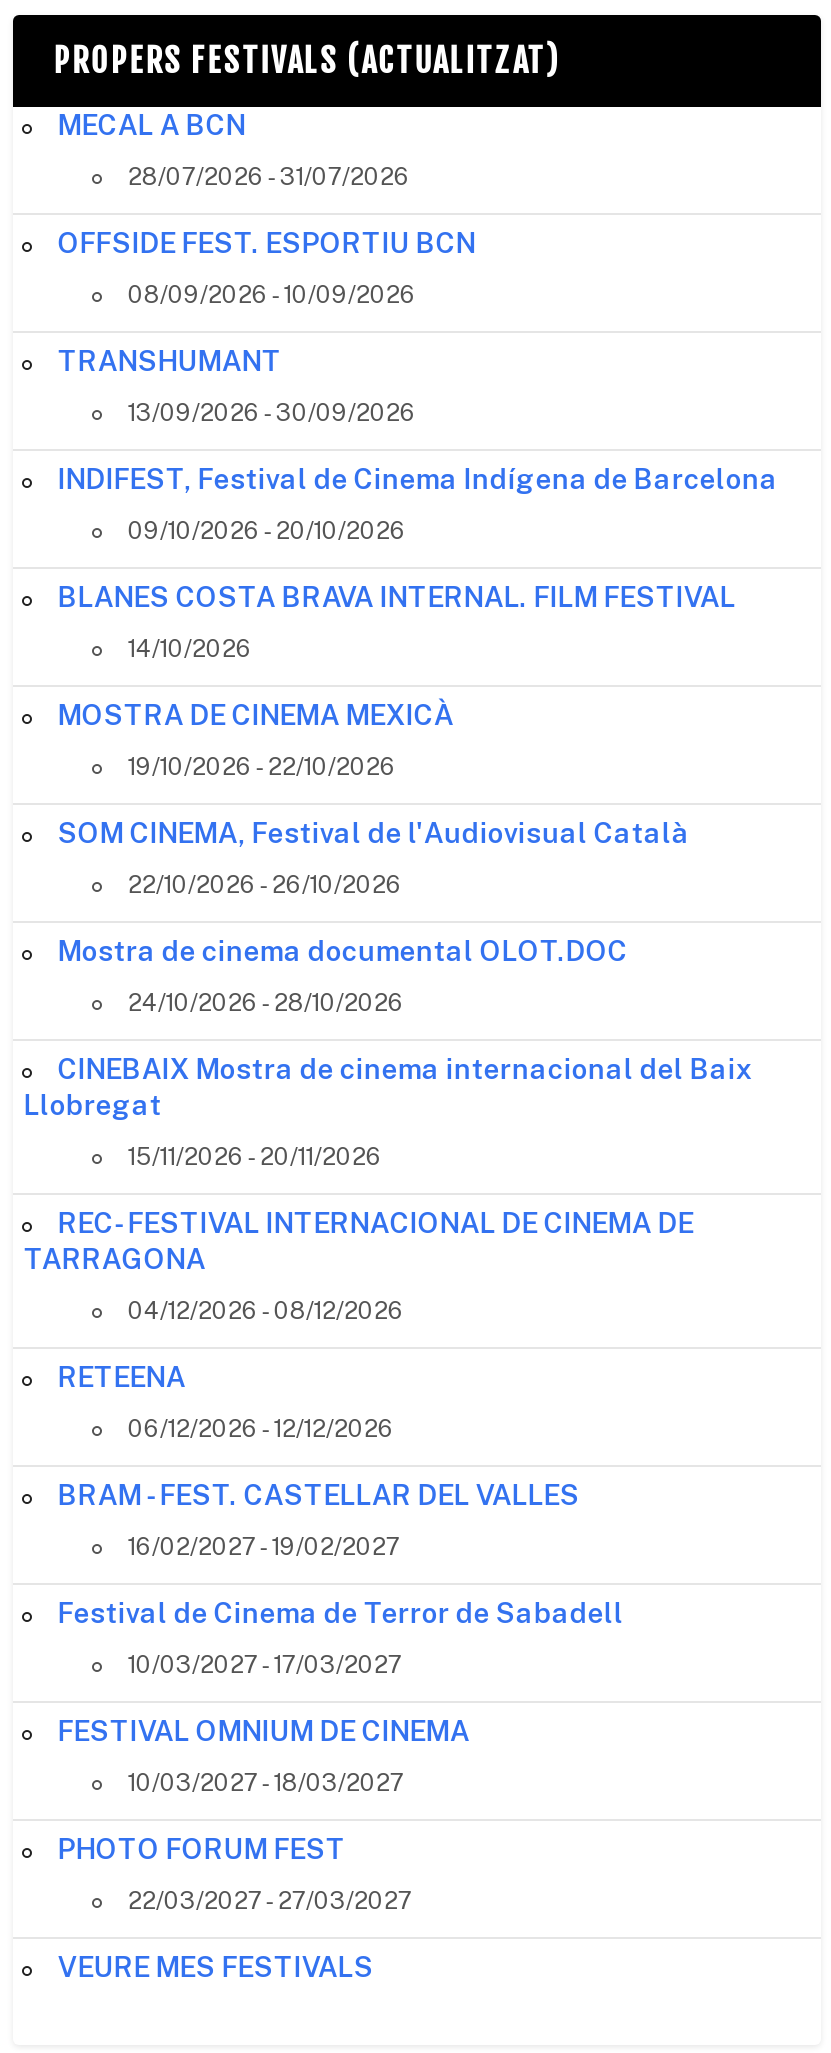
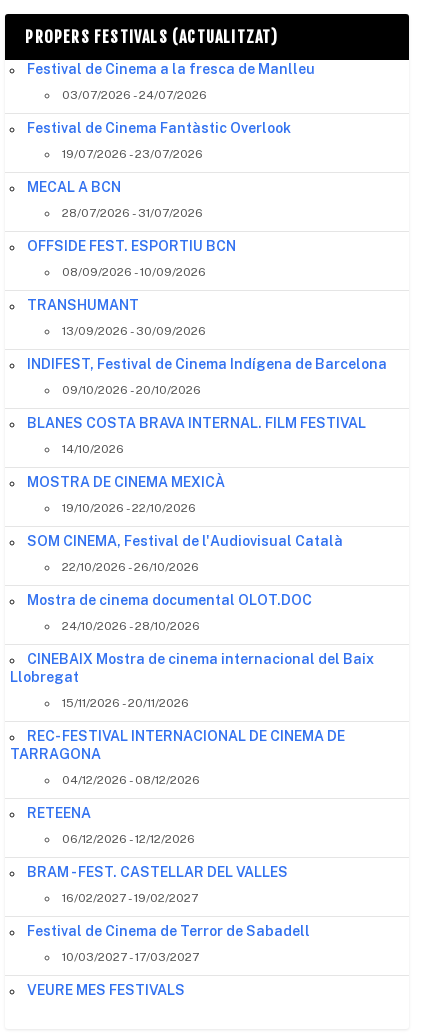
+ Festival de Cinema a la fresca de Manlleu
+ 03/07/2026 - 24/07/2026
+ Festival de Cinema Fantàstic Overlook
+ 19/07/2026 - 23/07/2026

moved down: MECAL A BCN | 28/07/2026 - 31/07/2026 | OFFSIDE FEST. ESPORTIU BCN | ... | Festival de Cinema de Terror de Sabadell | 10/03/2027 - 17/03/2027

- FESTIVAL OMNIUM DE CINEMA
- 10/03/2027 - 18/03/2027
- PHOTO FORUM FEST
- 22/03/2027 - 27/03/2027
